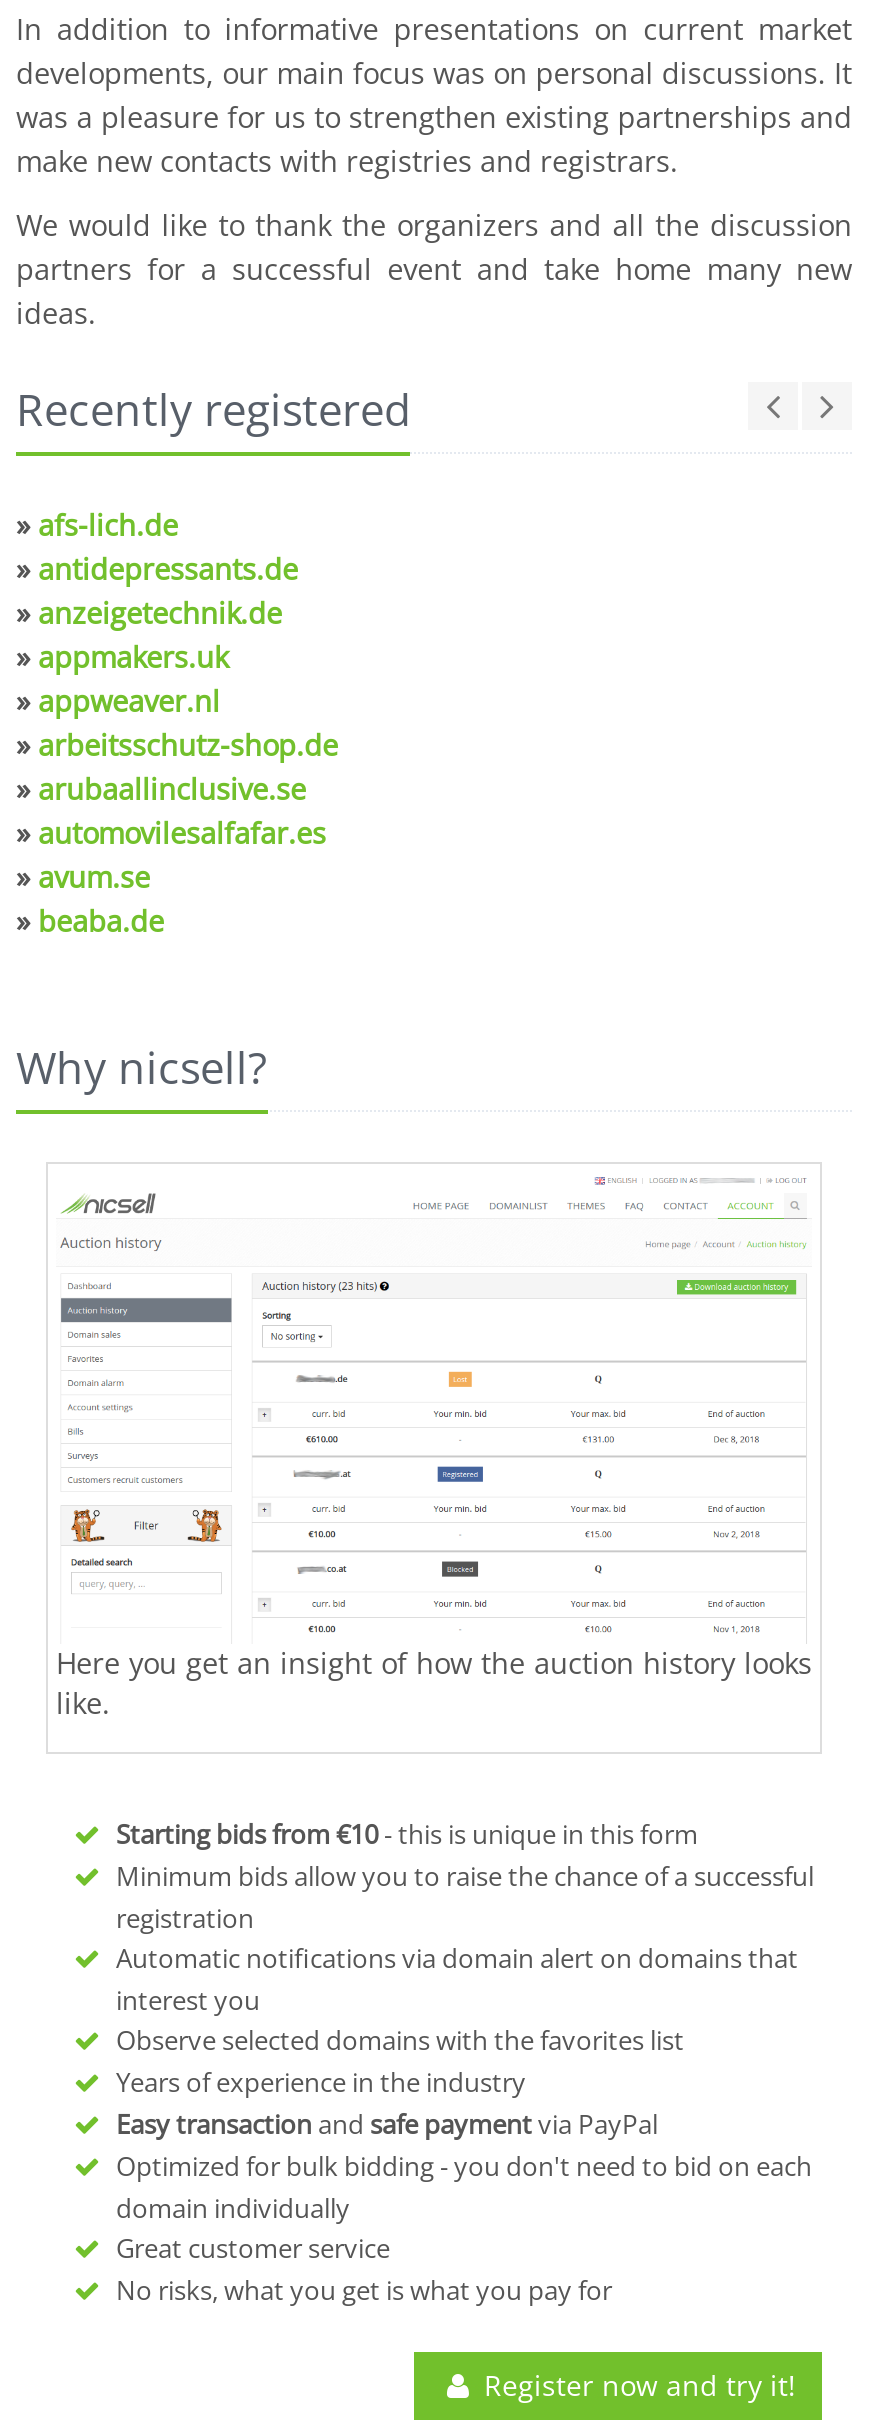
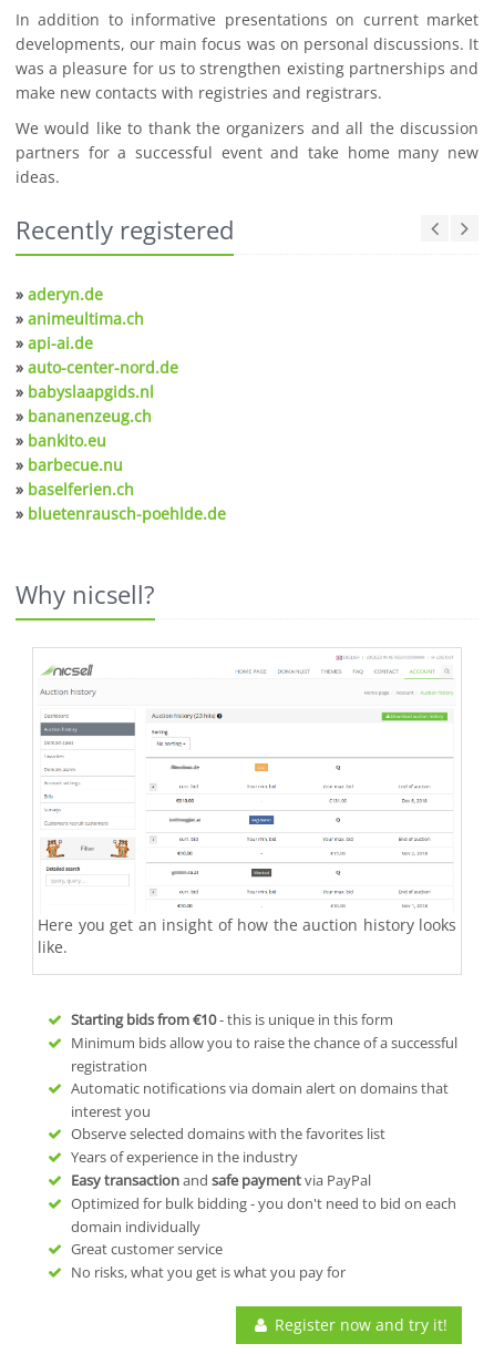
- » afs-lich.de
- » antidepressants.de
- » anzeigetechnik.de
- » appmakers.uk
- » appweaver.nl
- » arbeitsschutz-shop.de
- » arubaallinclusive.se
- » automovilesalfafar.es
- » avum.se
- » beaba.de
+ » aderyn.de
+ » animeultima.ch
+ » api-ai.de
+ » auto-center-nord.de
+ » babyslaapgids.nl
+ » bananenzeug.ch
+ » bankito.eu
+ » barbecue.nu
+ » baselferien.ch
+ » bluetenrausch-poehlde.de
